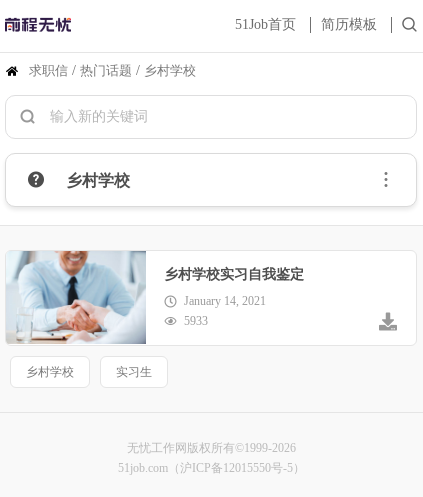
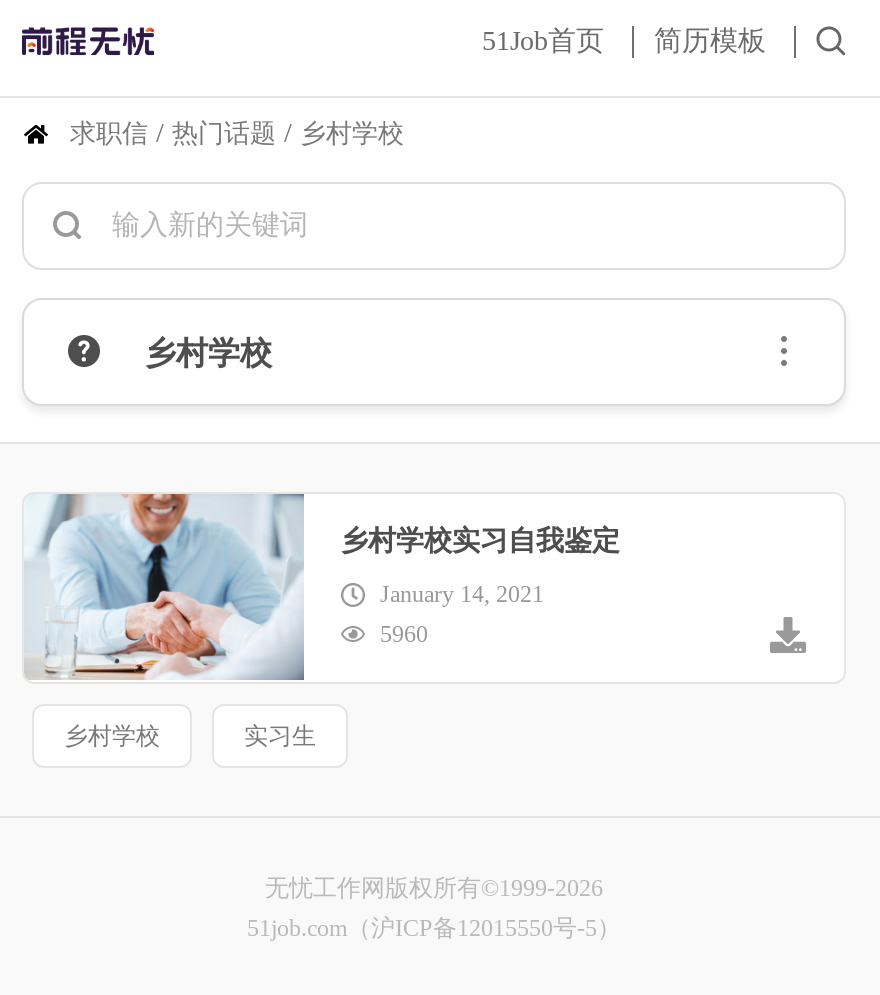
- 5933
+ 5960
